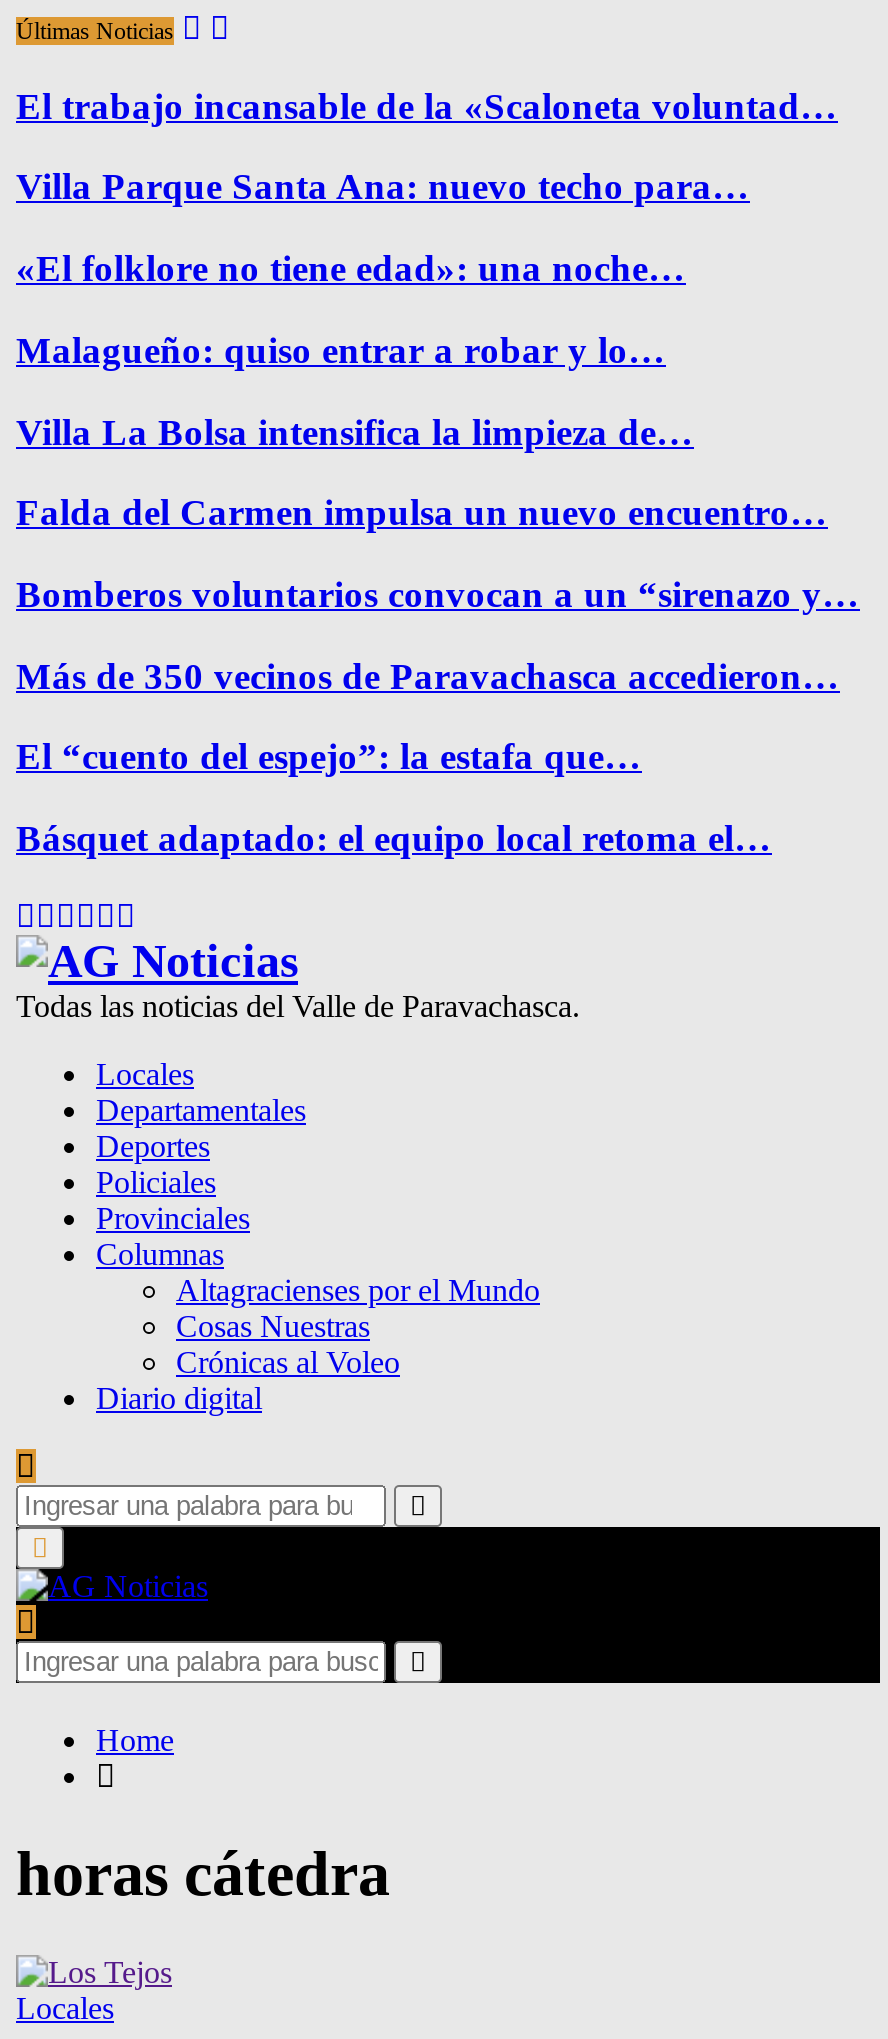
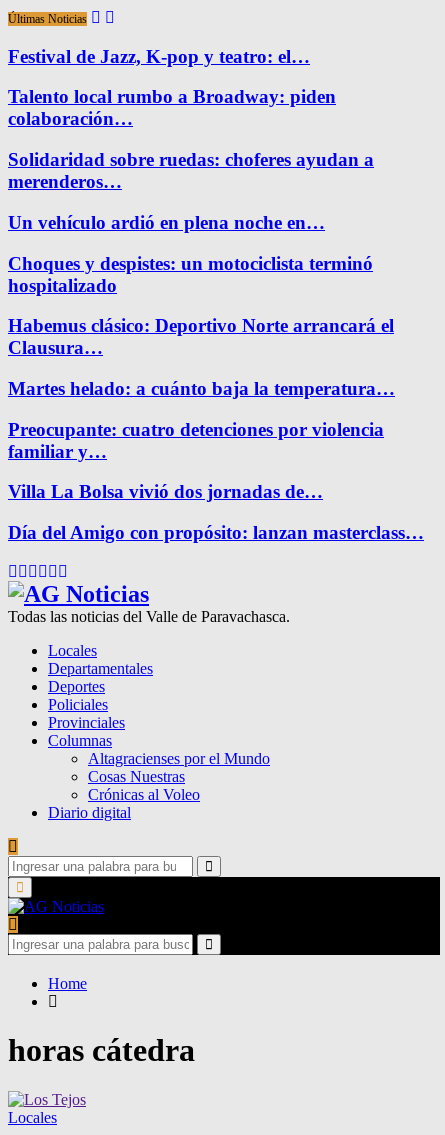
- El trabajo incansable de la «Scaloneta voluntad…
+ Festival de Jazz, K-pop y teatro: el…

- Villa Parque Santa Ana: nuevo techo para…
+ Talento local rumbo a Broadway: piden
+ colaboración…

- «El folklore no tiene edad»: una noche…
+ Solidaridad sobre ruedas: choferes ayudan a
+ merenderos…

- Malagueño: quiso entrar a robar y lo…
+ Un vehículo ardió en plena noche en…

- Villa La Bolsa intensifica la limpieza de…
+ Choques y despistes: un motociclista terminó
+ hospitalizado

- Falda del Carmen impulsa un nuevo encuentro…
+ Habemus clásico: Deportivo Norte arrancará el
+ Clausura…

- Bomberos voluntarios convocan a un “sirenazo y…
+ Martes helado: a cuánto baja la temperatura…

- Más de 350 vecinos de Paravachasca accedieron…
+ Preocupante: cuatro detenciones por violencia
+ familiar y…

- El “cuento del espejo”: la estafa que…
+ Villa La Bolsa vivió dos jornadas de…

- Básquet adaptado: el equipo local retoma el…
+ Día del Amigo con propósito: lanzan masterclass…
